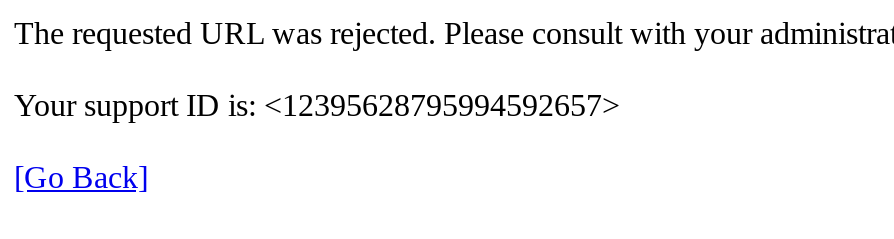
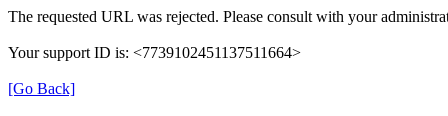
- Your support ID is: <12395628795994592657>
+ Your support ID is: <7739102451137511664>
